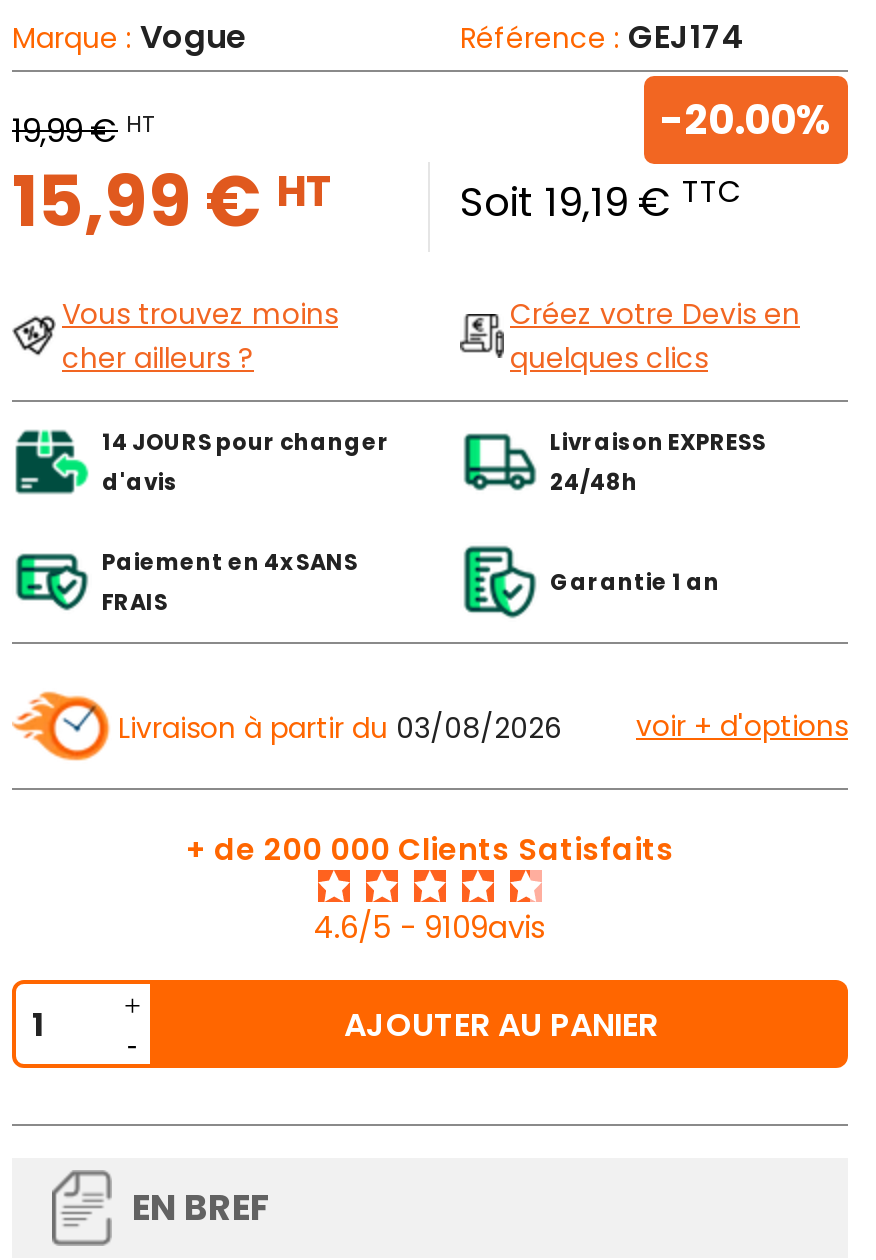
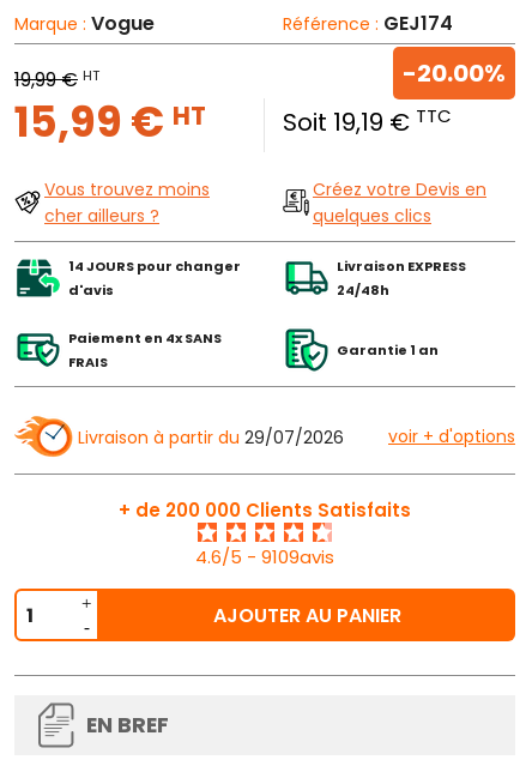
- Livraison à partir du 03/08/2026
+ Livraison à partir du 29/07/2026
